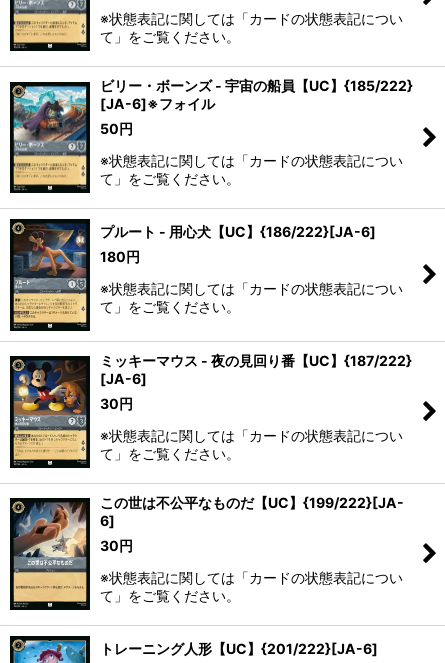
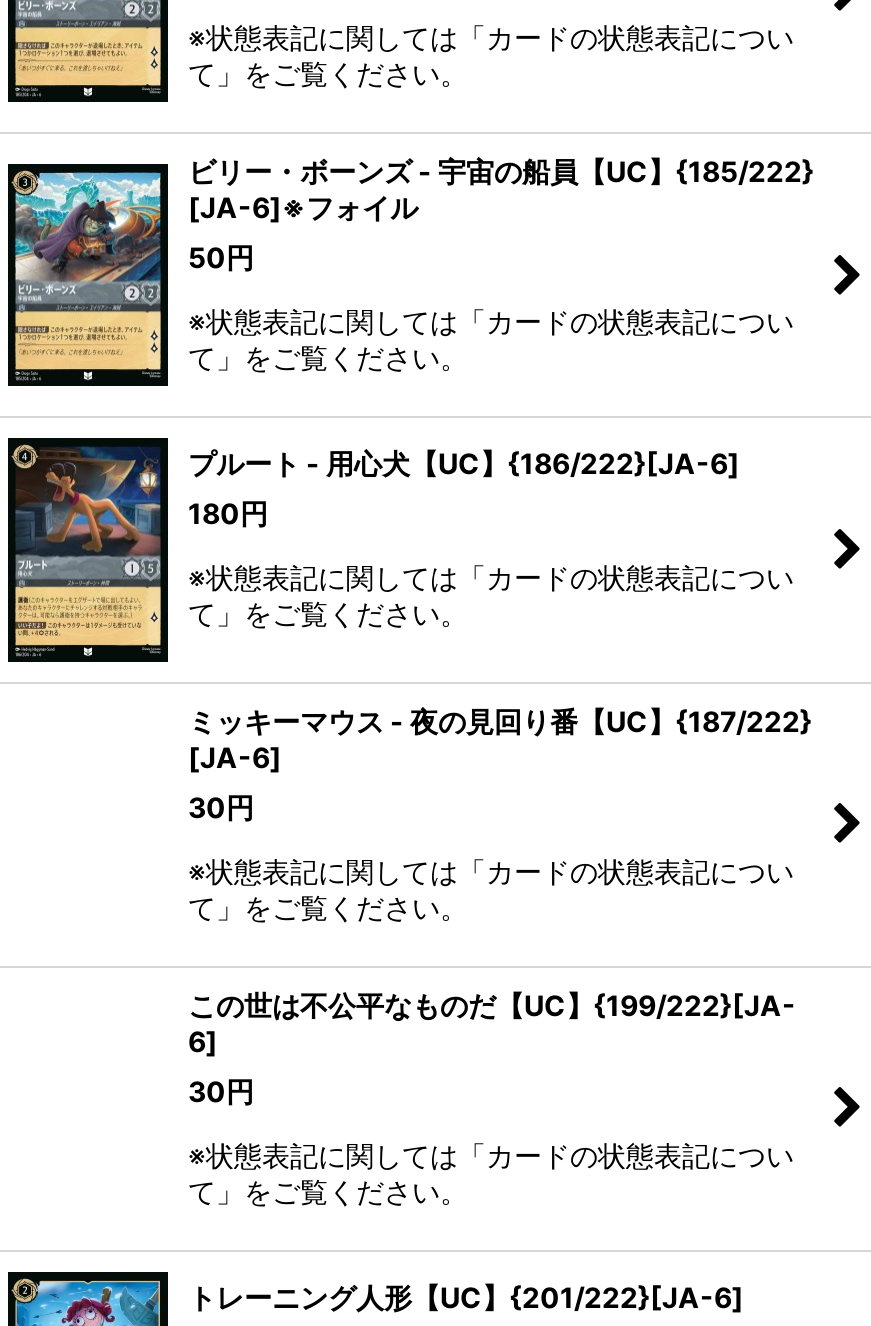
- [image]

- [image]
